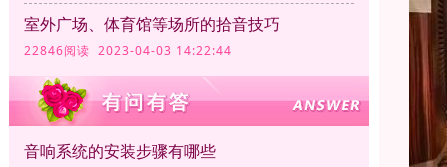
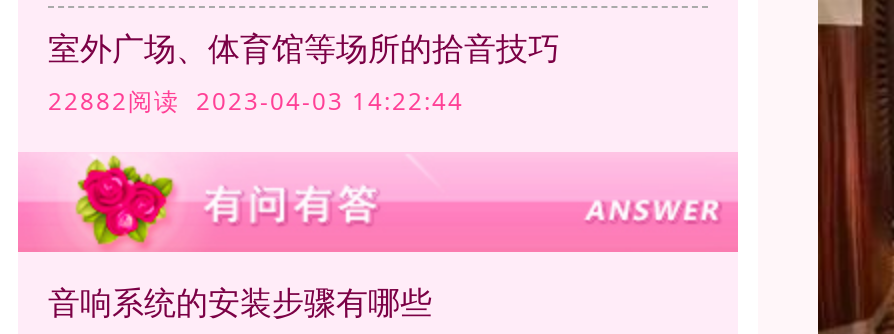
- 22846阅读 2023-04-03 14:22:44
+ 22882阅读 2023-04-03 14:22:44
